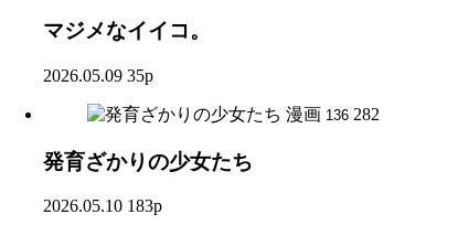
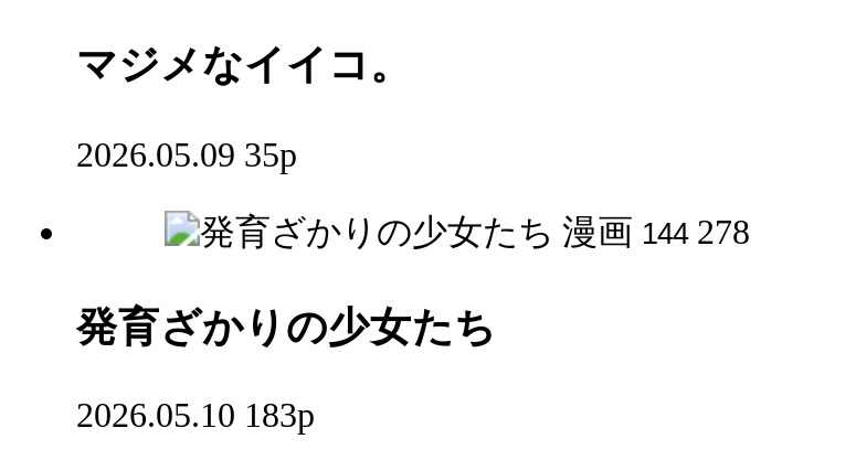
- 漫画 136 282
+ 漫画 144 278
